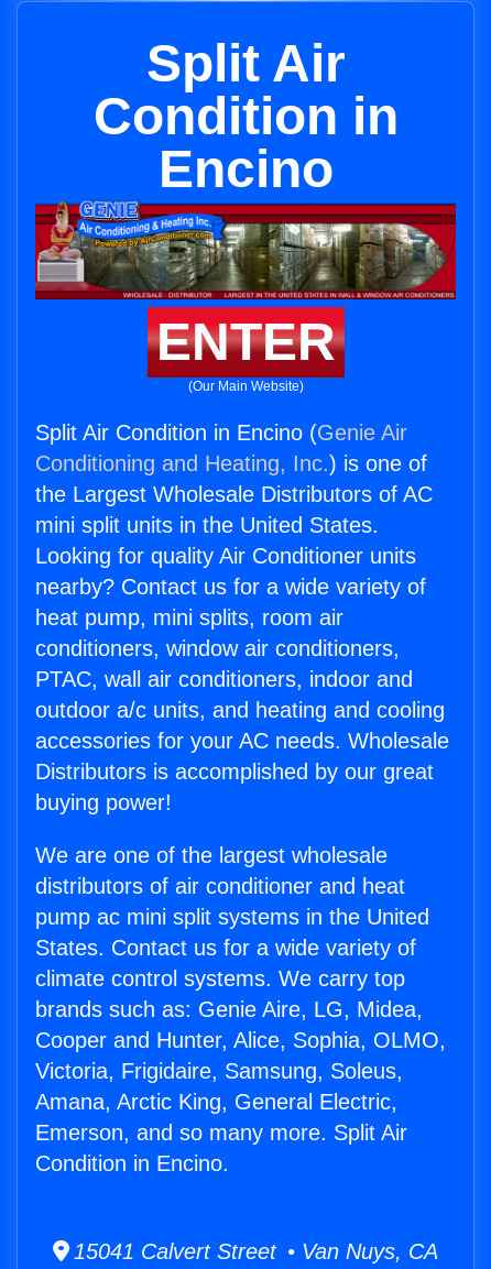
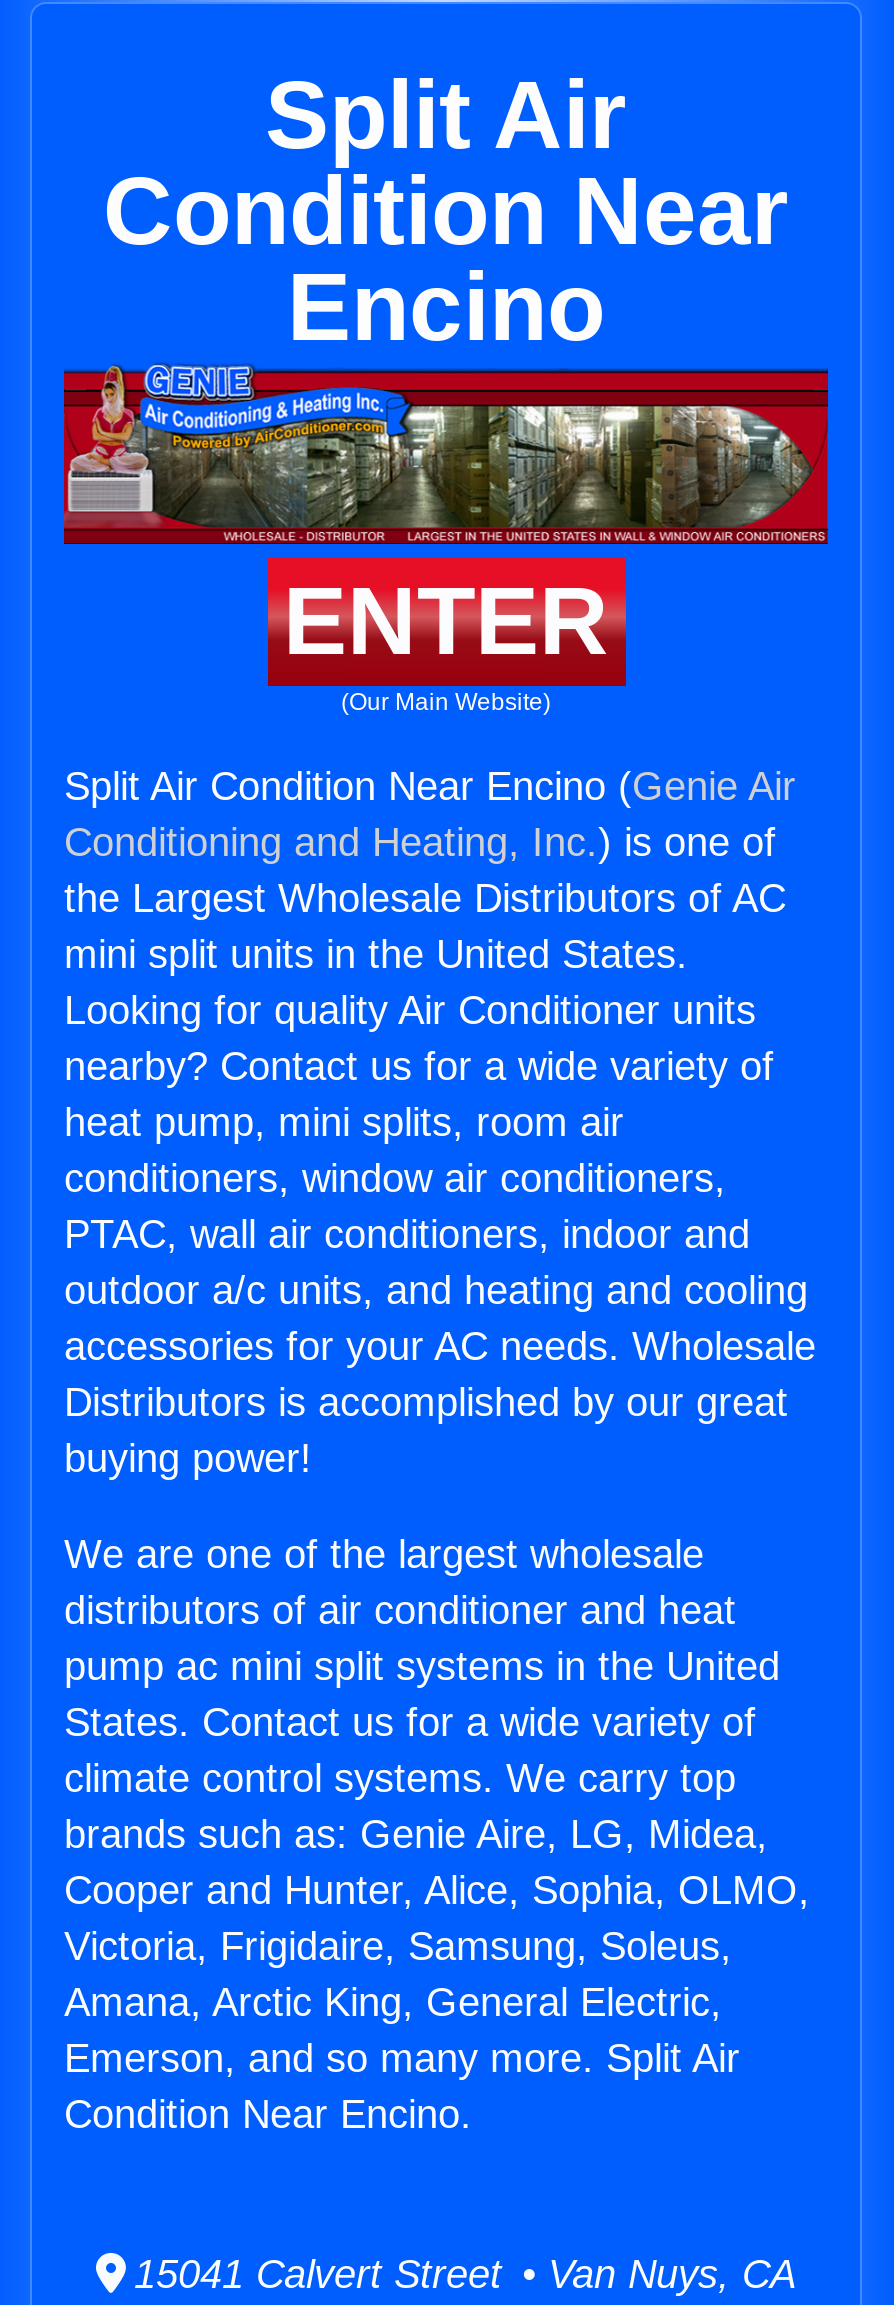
- Condition in
+ Condition Near

- Split Air Condition in Encino (Genie Air
+ Split Air Condition Near Encino (Genie Air

- Condition in Encino.
+ Condition Near Encino.
